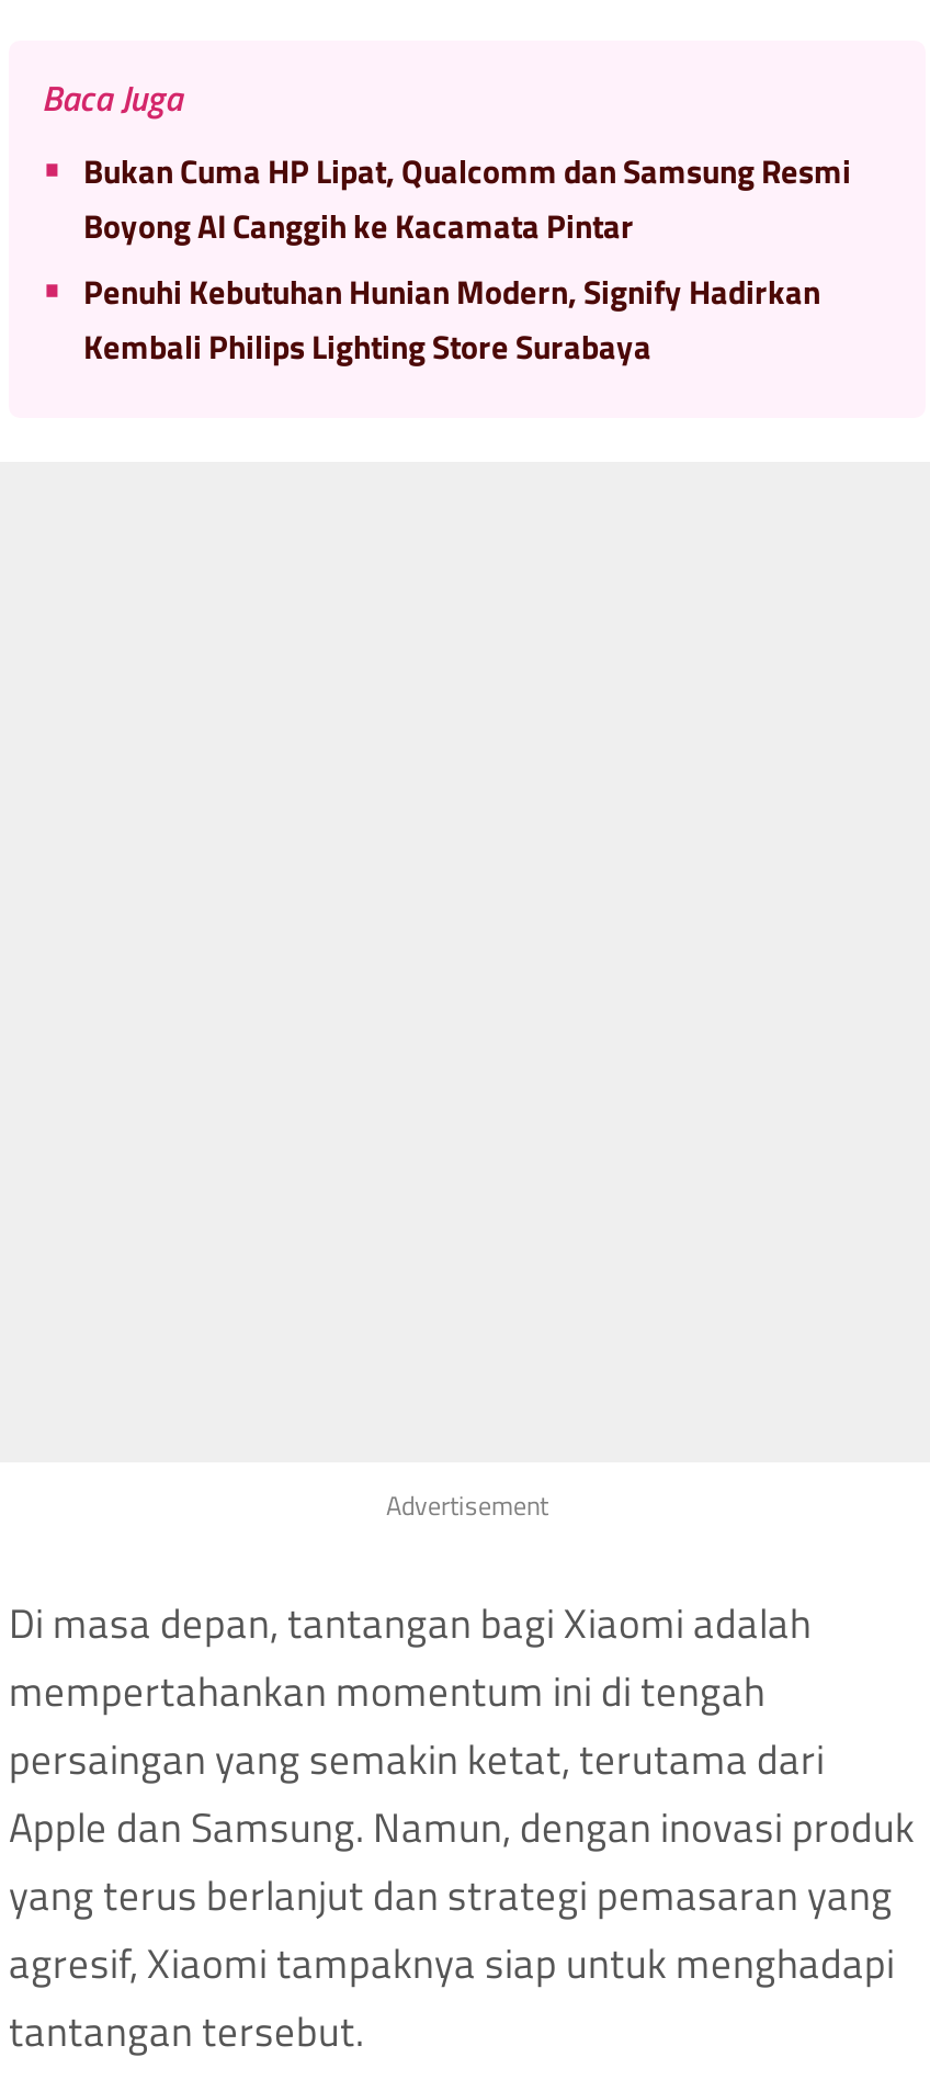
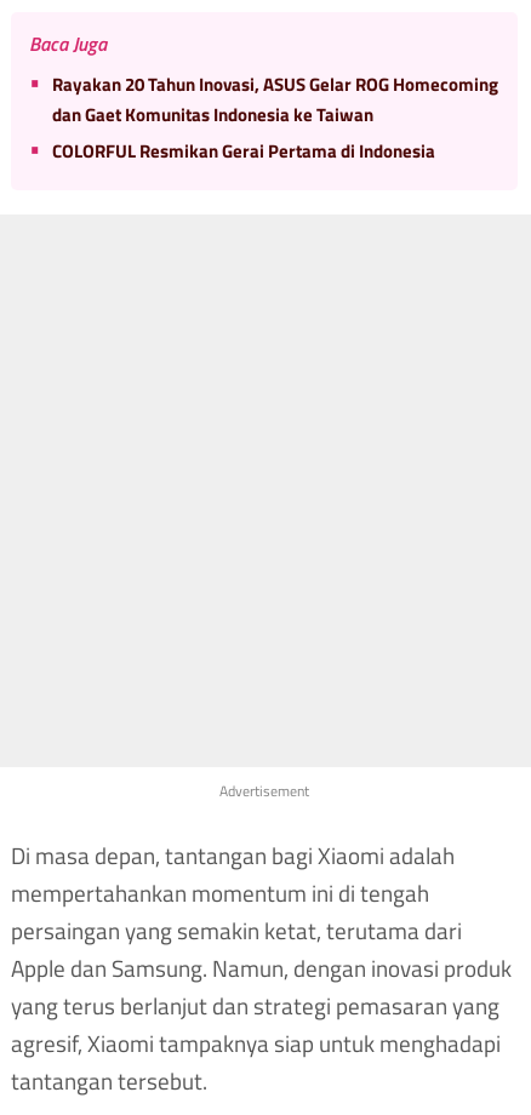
- Bukan Cuma HP Lipat, Qualcomm dan Samsung Resmi
- Boyong AI Canggih ke Kacamata Pintar
- Penuhi Kebutuhan Hunian Modern, Signify Hadirkan
- Kembali Philips Lighting Store Surabaya
+ Rayakan 20 Tahun Inovasi, ASUS Gelar ROG Homecoming
+ dan Gaet Komunitas Indonesia ke Taiwan
+ COLORFUL Resmikan Gerai Pertama di Indonesia
